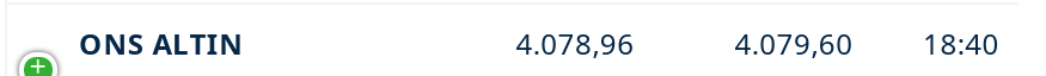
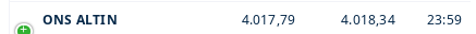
- 4.078,96
+ 4.017,79

- 4.079,60
+ 4.018,34

- 18:40
+ 23:59
